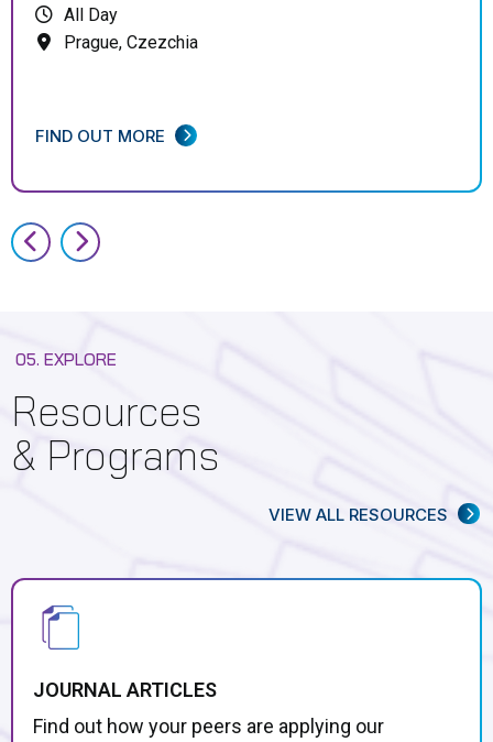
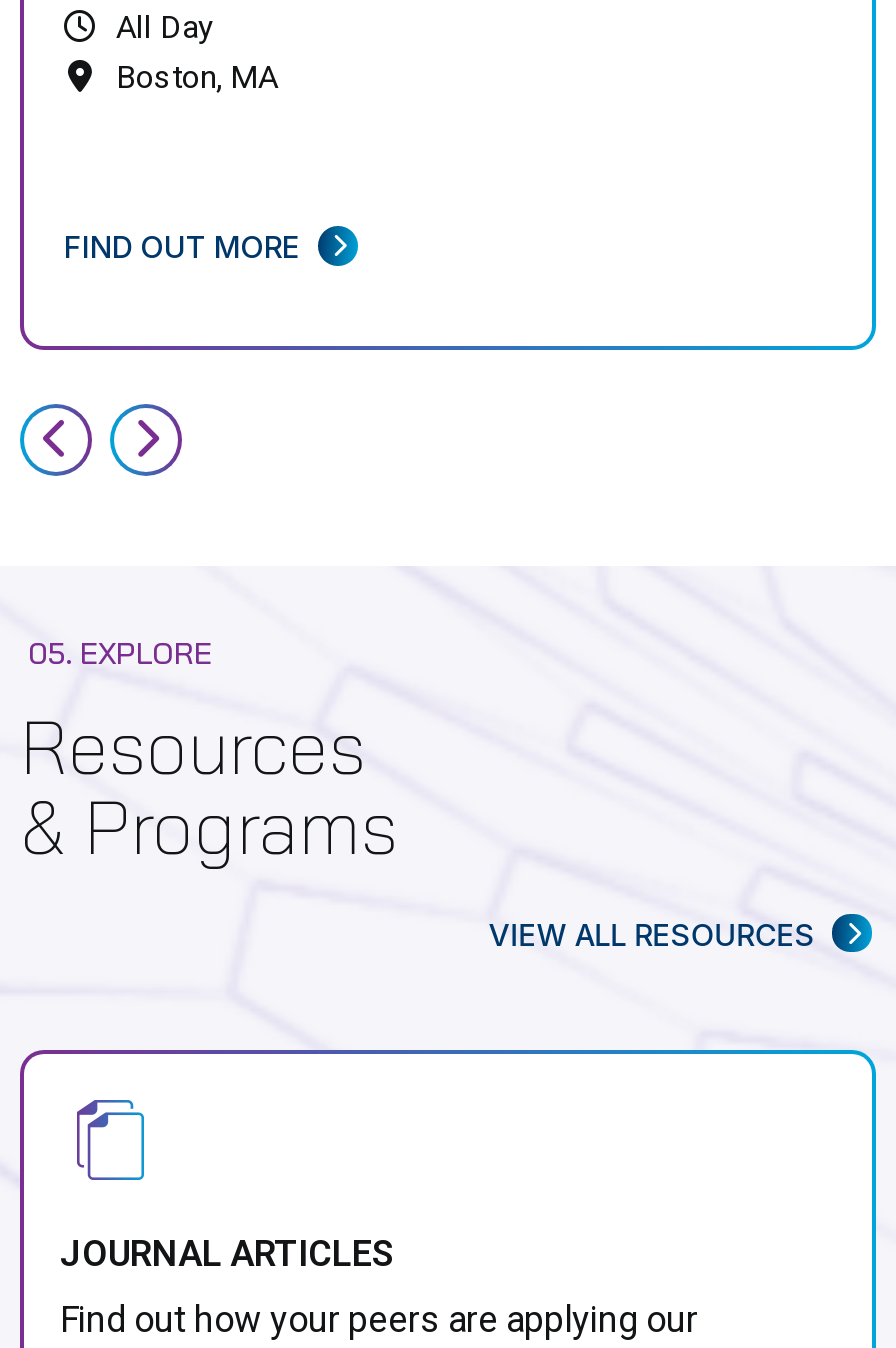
- Prague, Czezchia
+ Boston, MA
